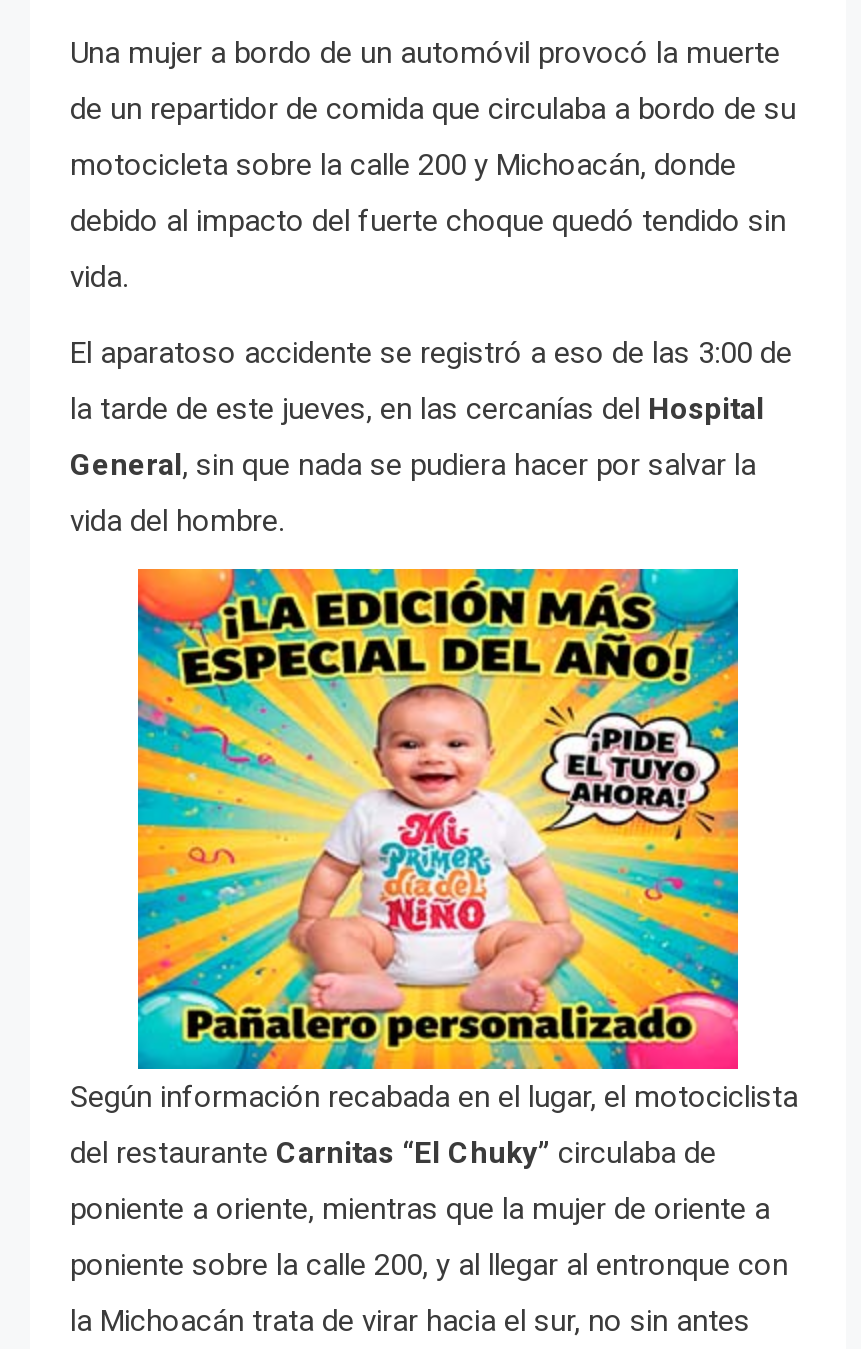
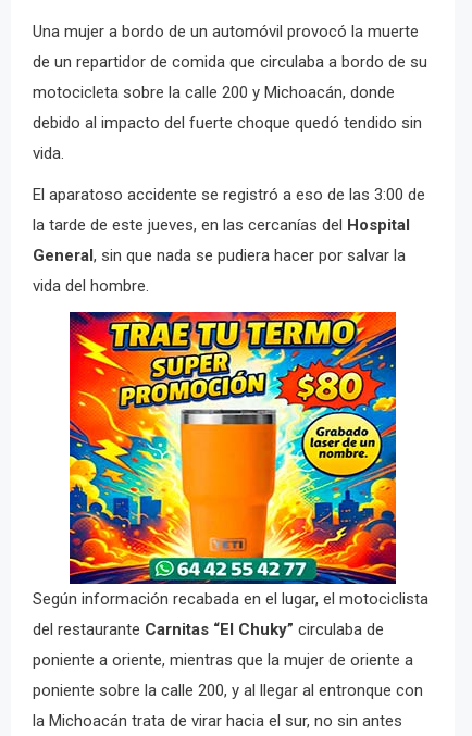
- [image]
+ [image]
